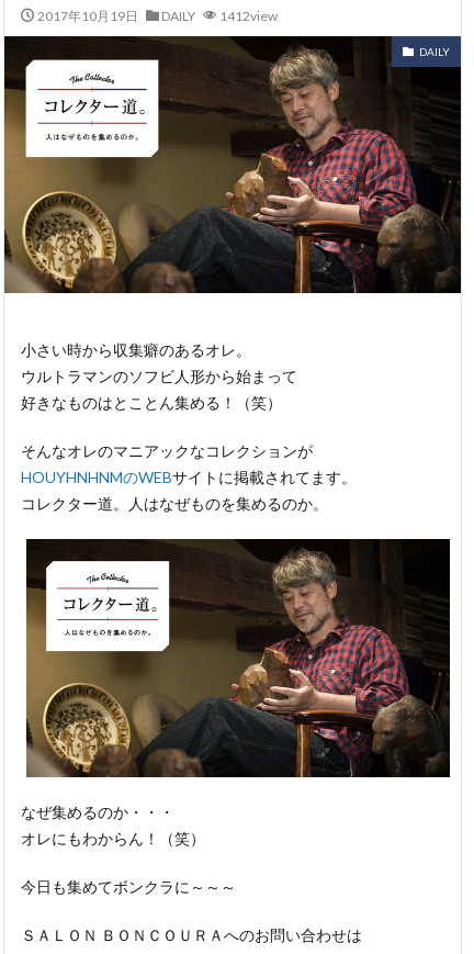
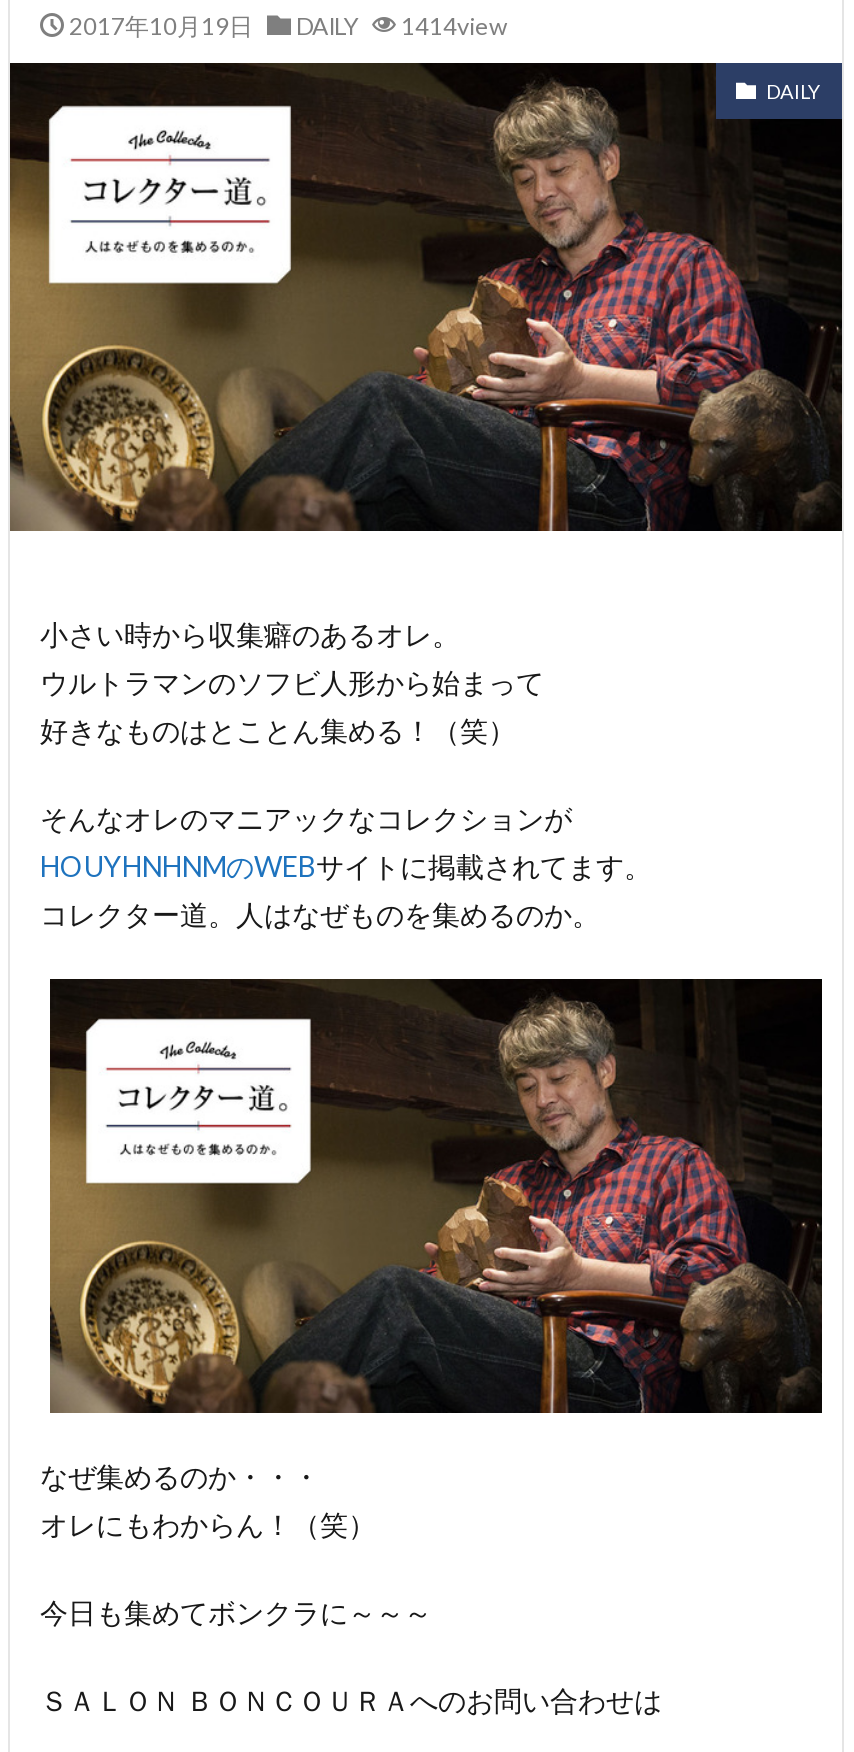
- 2017年10月19日 DAILY 1412view
+ 2017年10月19日 DAILY 1414view
